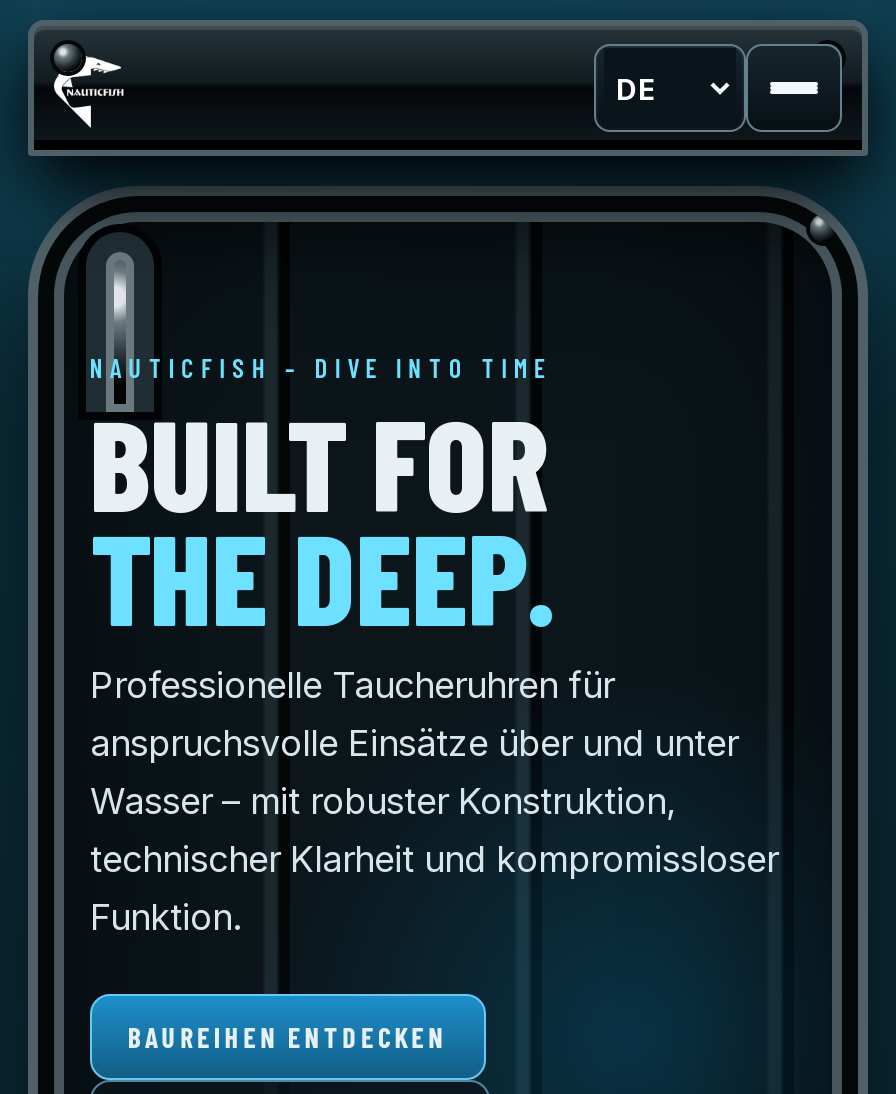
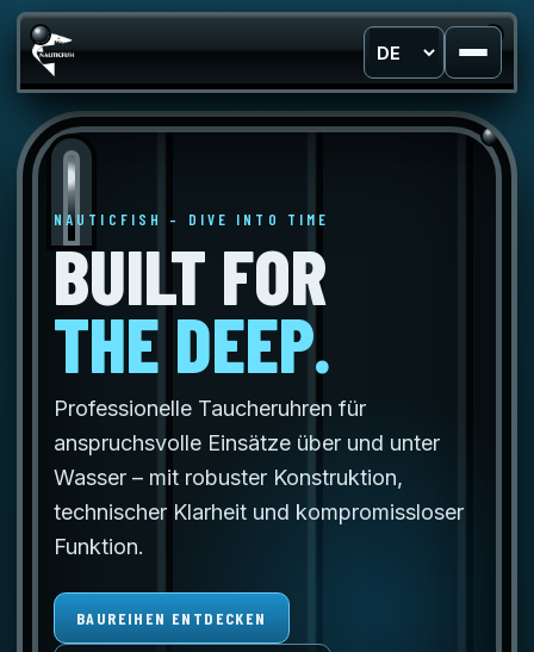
- [image]
+ [image]
